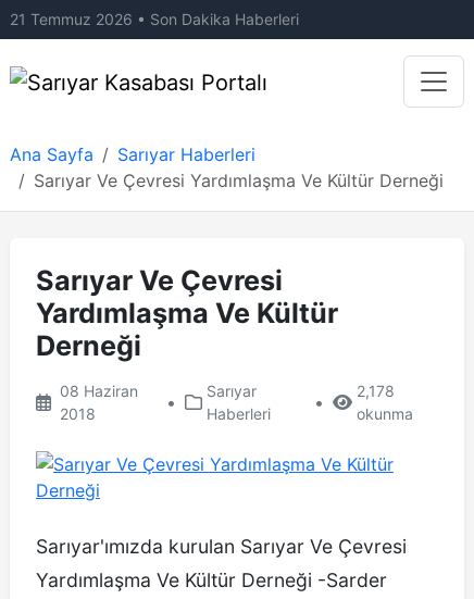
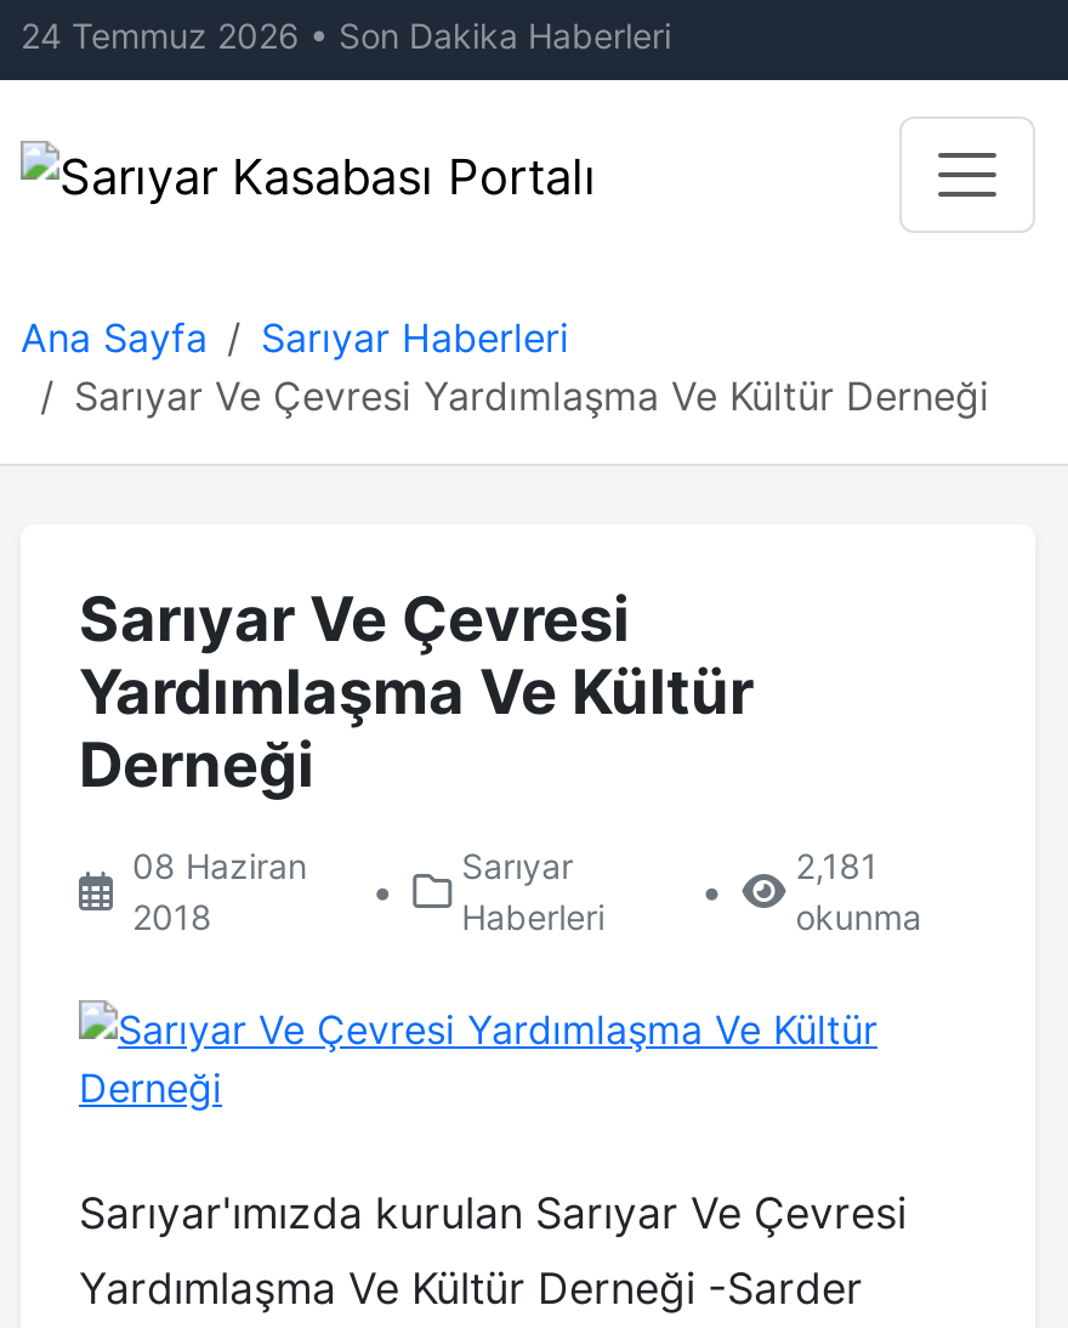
- 21 Temmuz 2026 • Son Dakika Haberleri
+ 24 Temmuz 2026 • Son Dakika Haberleri

- 2,178
+ 2,181
